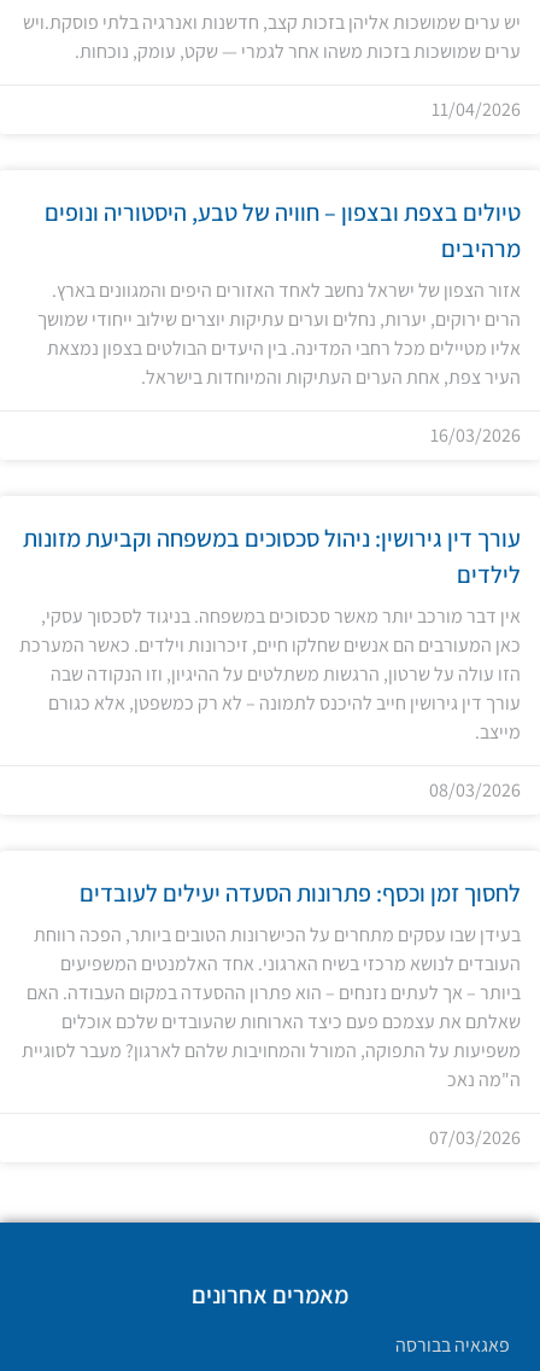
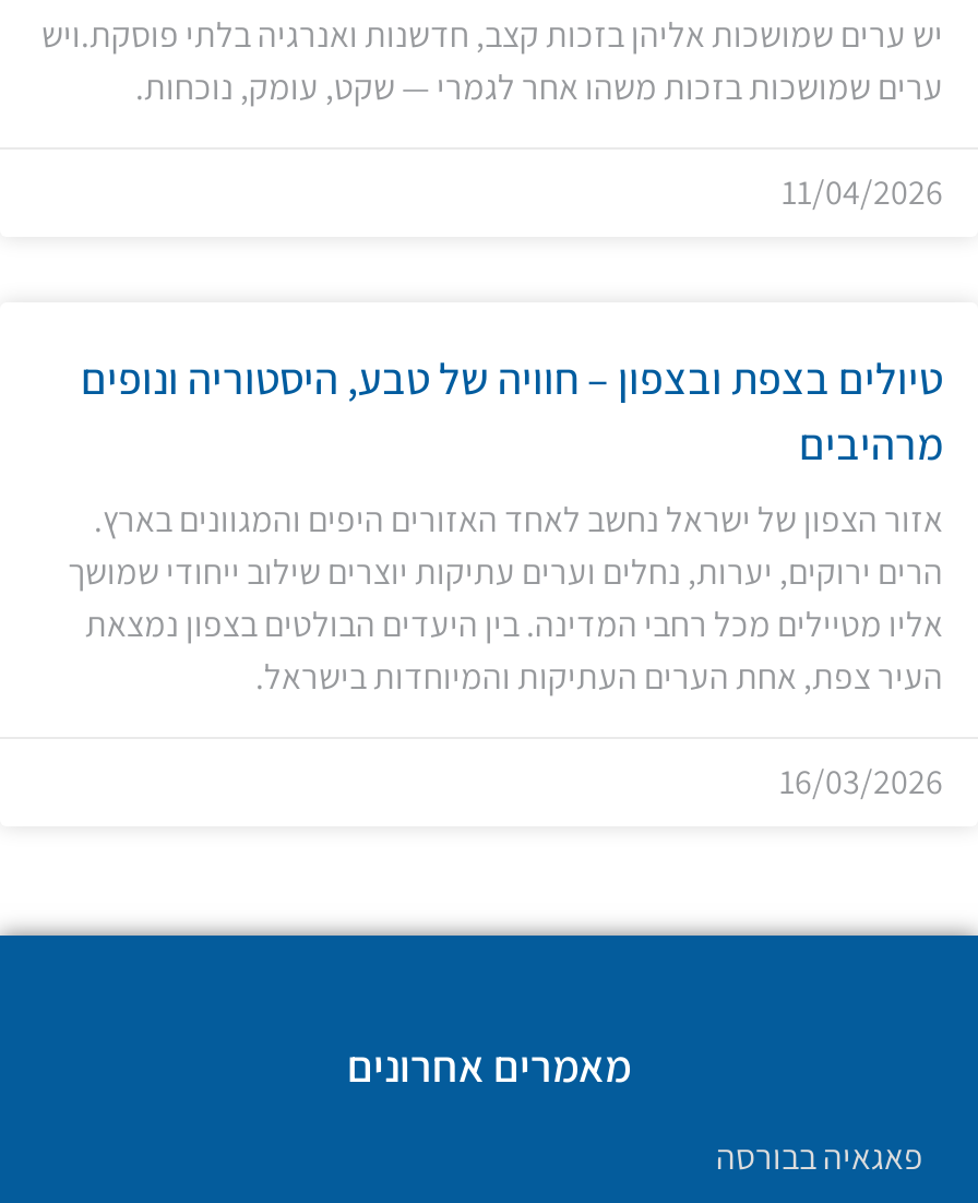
- עורך דין גירושין: ניהול סכסוכים במשפחה וקביעת מזונות
- לילדים
- אין דבר מורכב יותר מאשר סכסוכים במשפחה. בניגוד לסכסוך עסקי,
- כאן המעורבים הם אנשים שחלקו חיים, זיכרונות וילדים. כאשר המערכת
- הזו עולה על שרטון, הרגשות משתלטים על ההיגיון, וזו הנקודה שבה
- עורך דין גירושין חייב להיכנס לתמונה – לא רק כמשפטן, אלא כגורם
- מייצב.
- 08/03/2026
- לחסוך זמן וכסף: פתרונות הסעדה יעילים לעובדים
- בעידן שבו עסקים מתחרים על הכישרונות הטובים ביותר, הפכה רווחת
- העובדים לנושא מרכזי בשיח הארגוני. אחד האלמנטים המשפיעים
- ביותר – אך לעתים נזנחים – הוא פתרון ההסעדה במקום העבודה. האם
- שאלתם את עצמכם פעם כיצד הארוחות שהעובדים שלכם אוכלים
- משפיעות על התפוקה, המורל והמחויבות שלהם לארגון? מעבר לסוגיית
- ה"מה נאכ
- 07/03/2026
